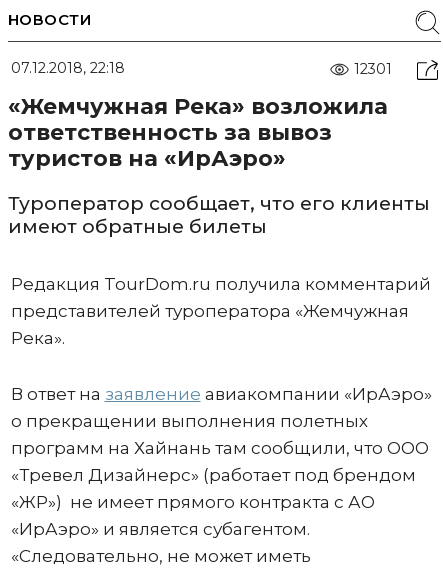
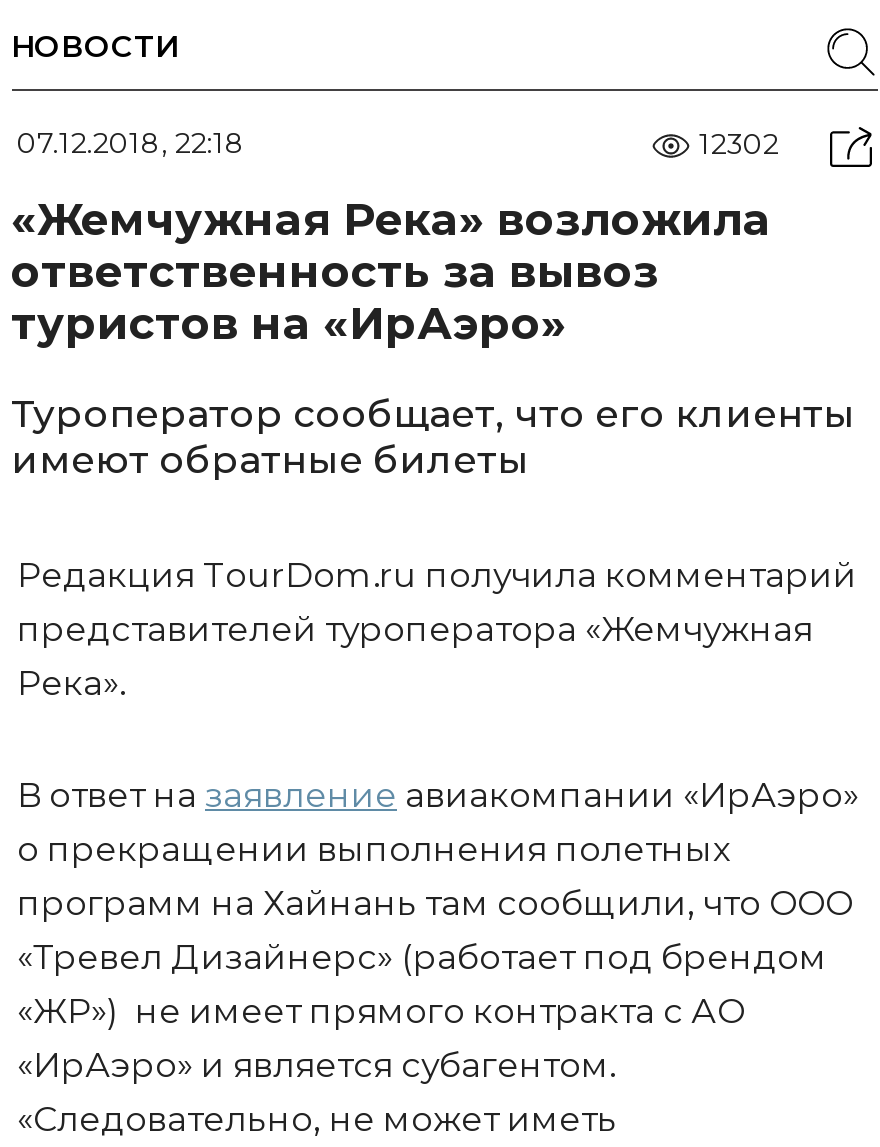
- 12301
+ 12302
